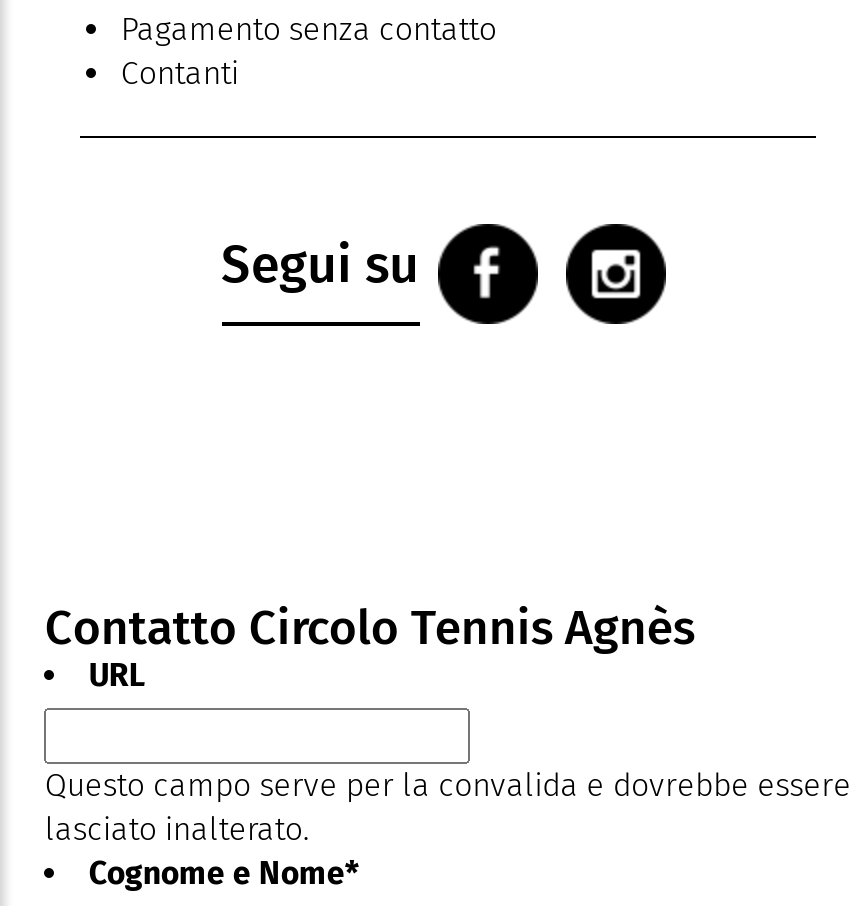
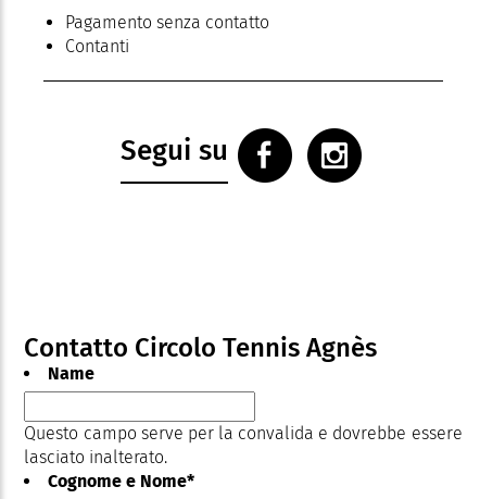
- URL
+ Name
